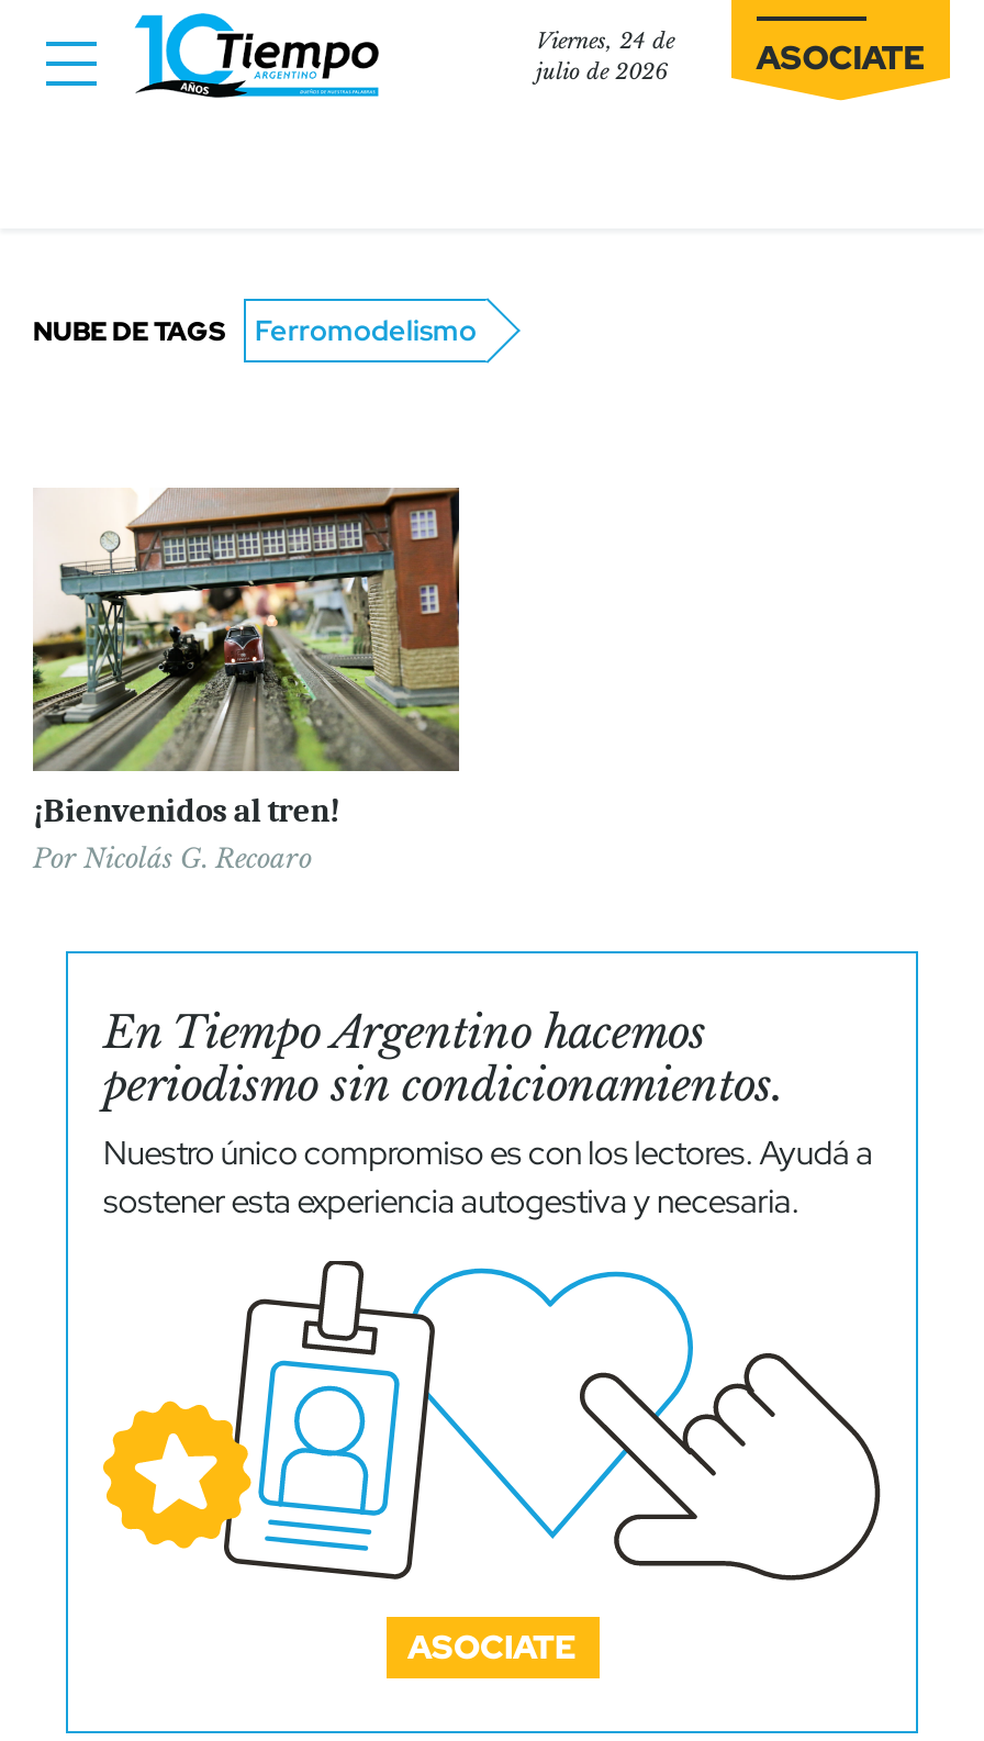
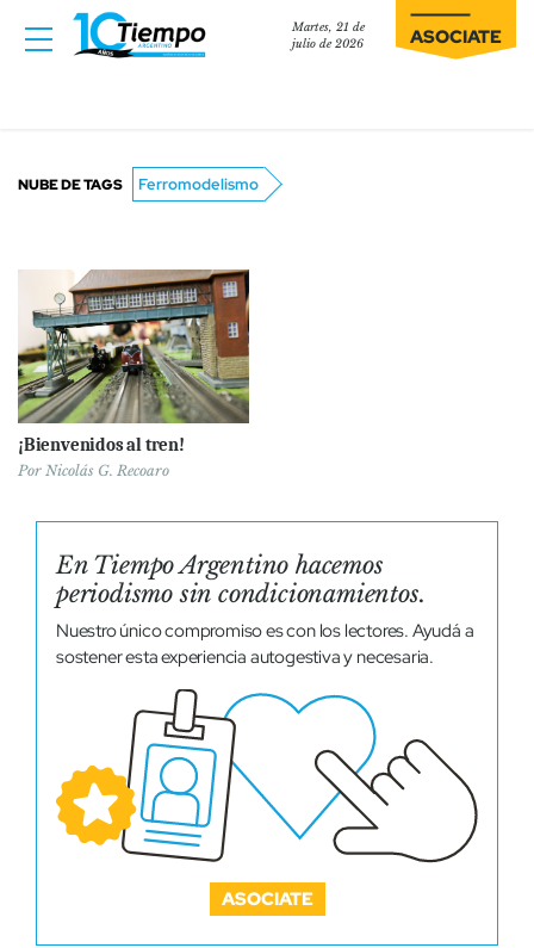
- Viernes, 24 de
+ Martes, 21 de
